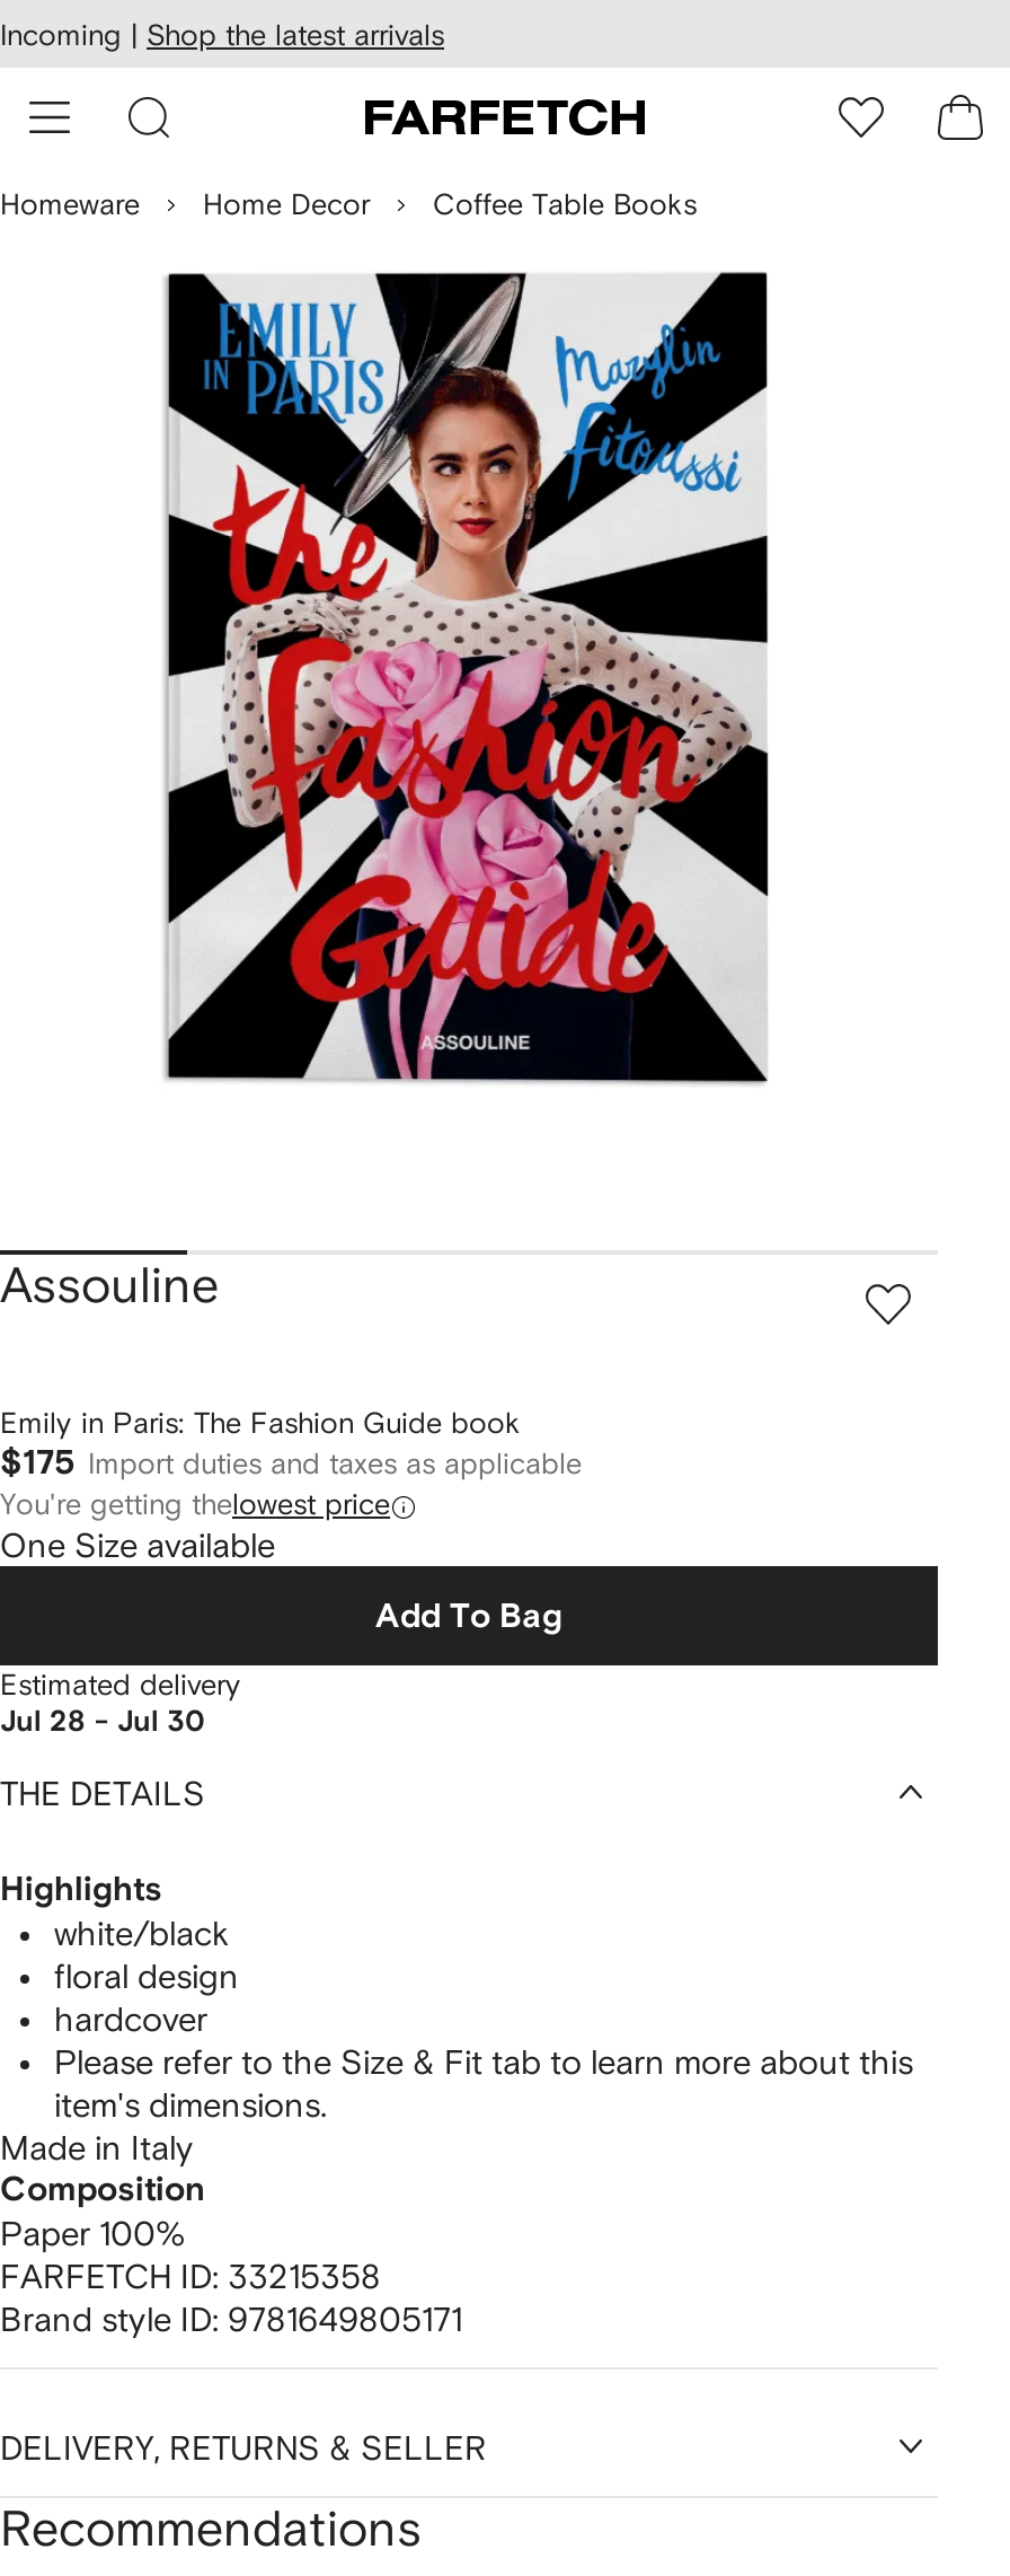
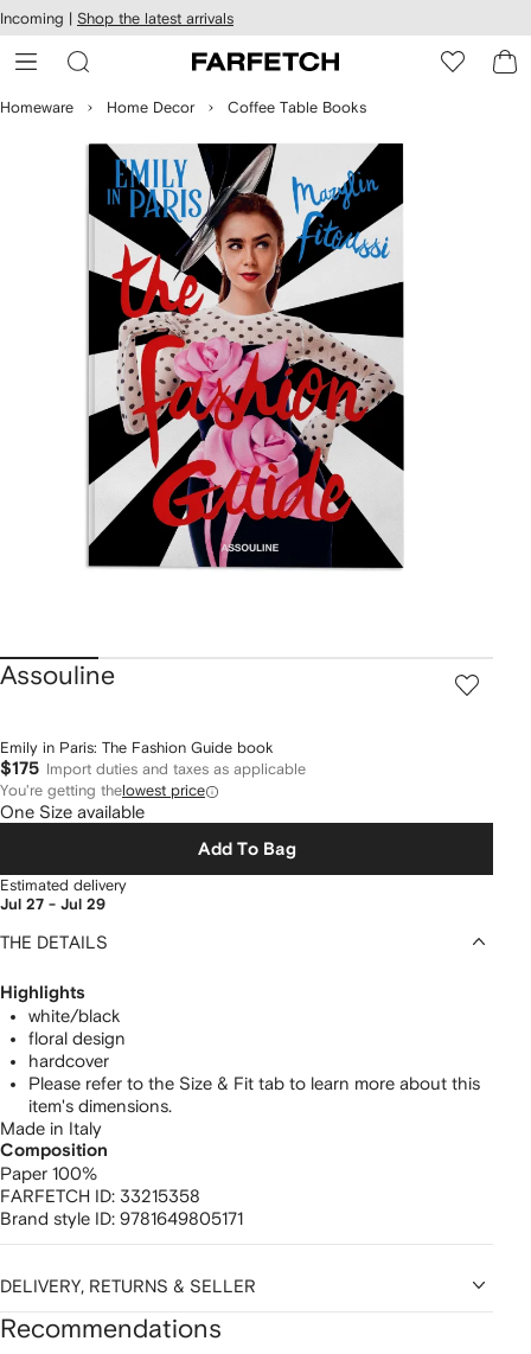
- Jul 28 - Jul 30
+ Jul 27 - Jul 29
